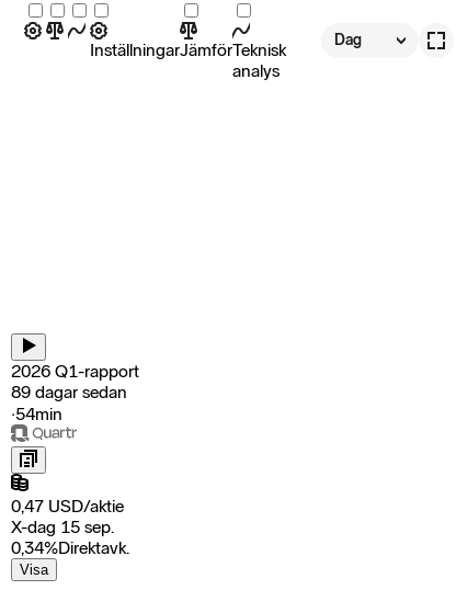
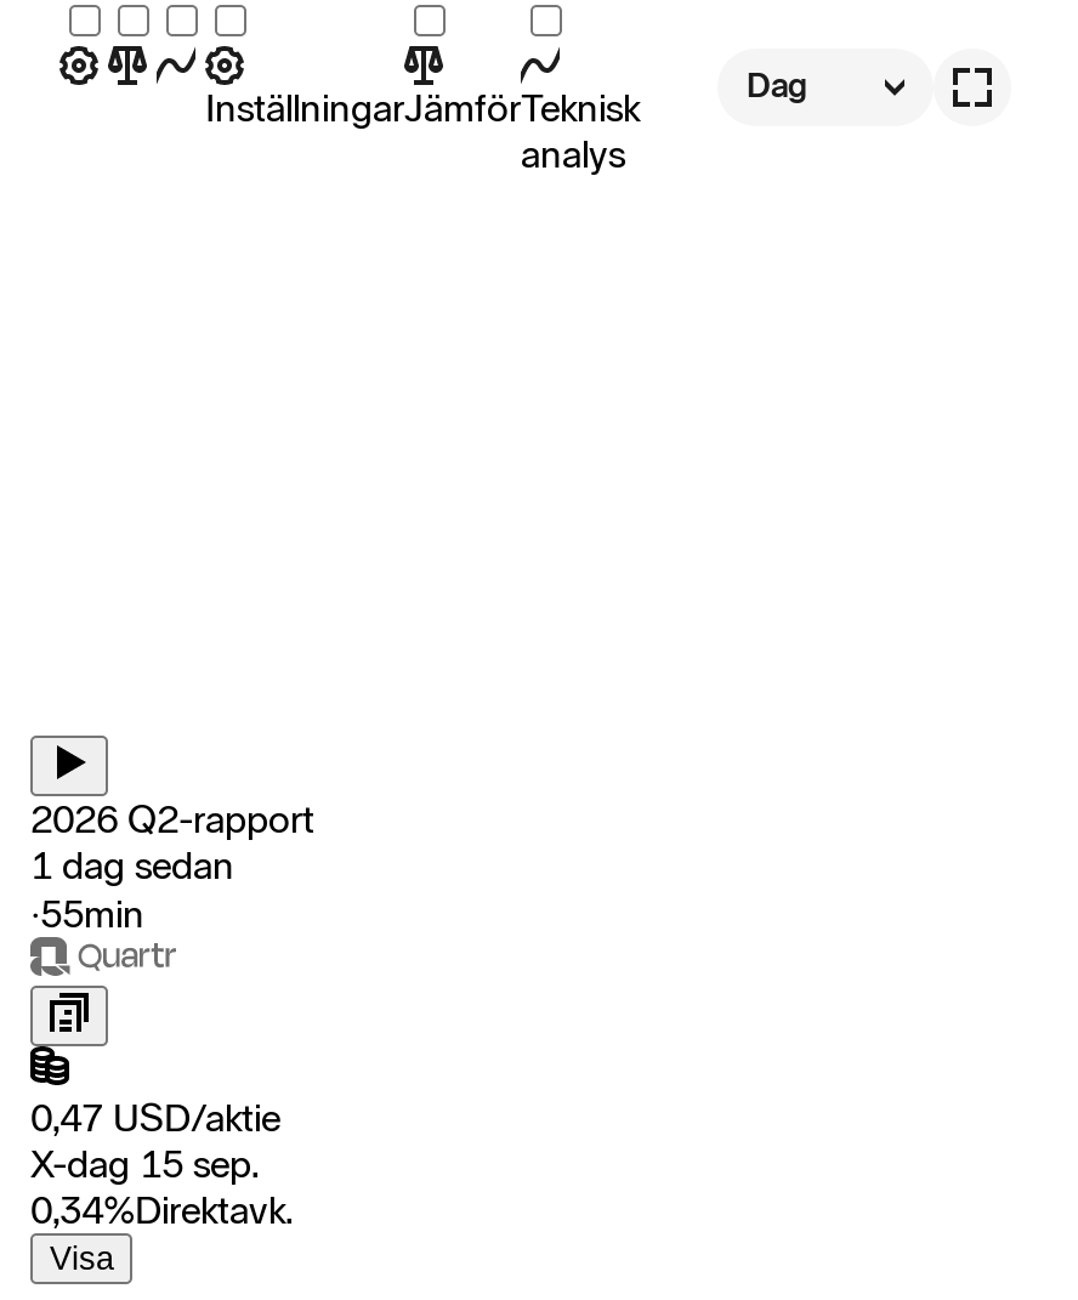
- 2026 Q1-rapport
- 89 dagar sedan
- ‧54min
+ 2026 Q2-rapport
+ 1 dag sedan
+ ‧55min
